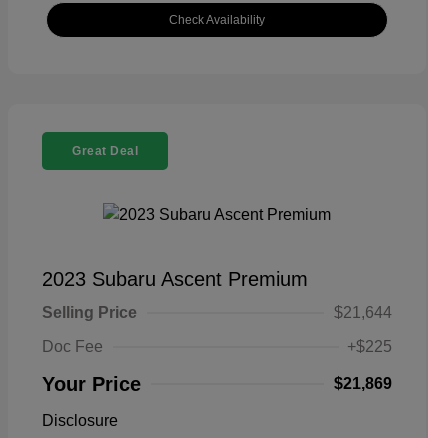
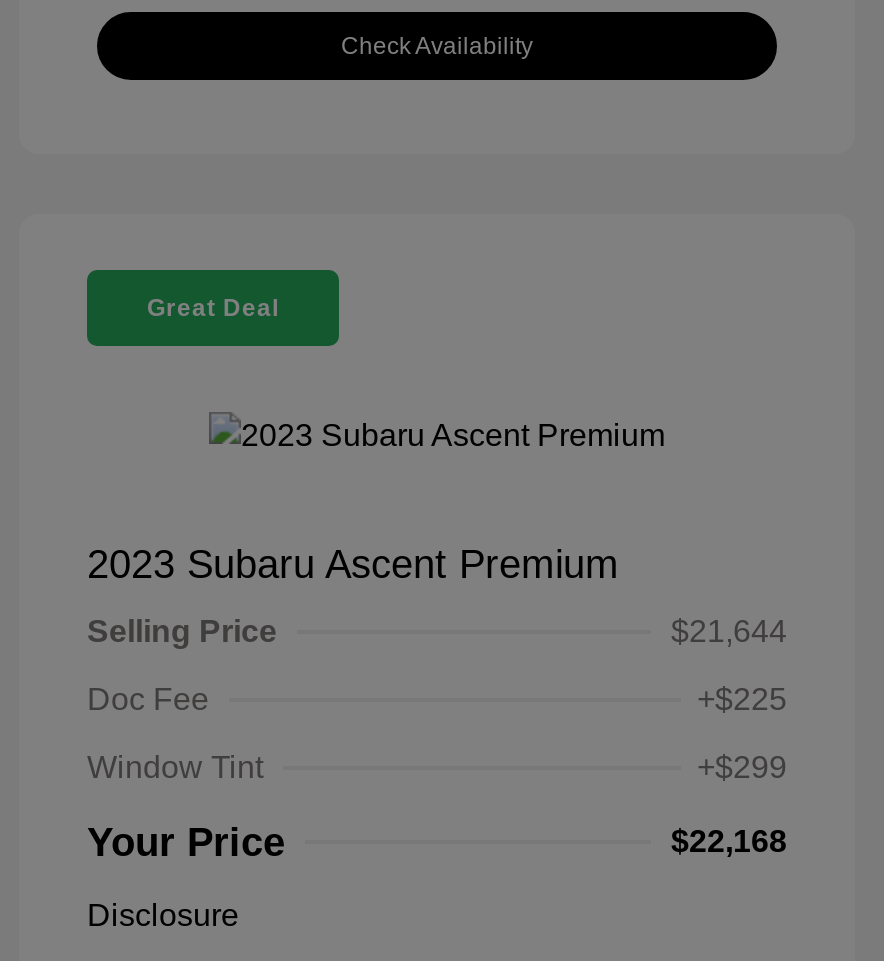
+ Window Tint
+ +$299

- $21,869
+ $22,168
